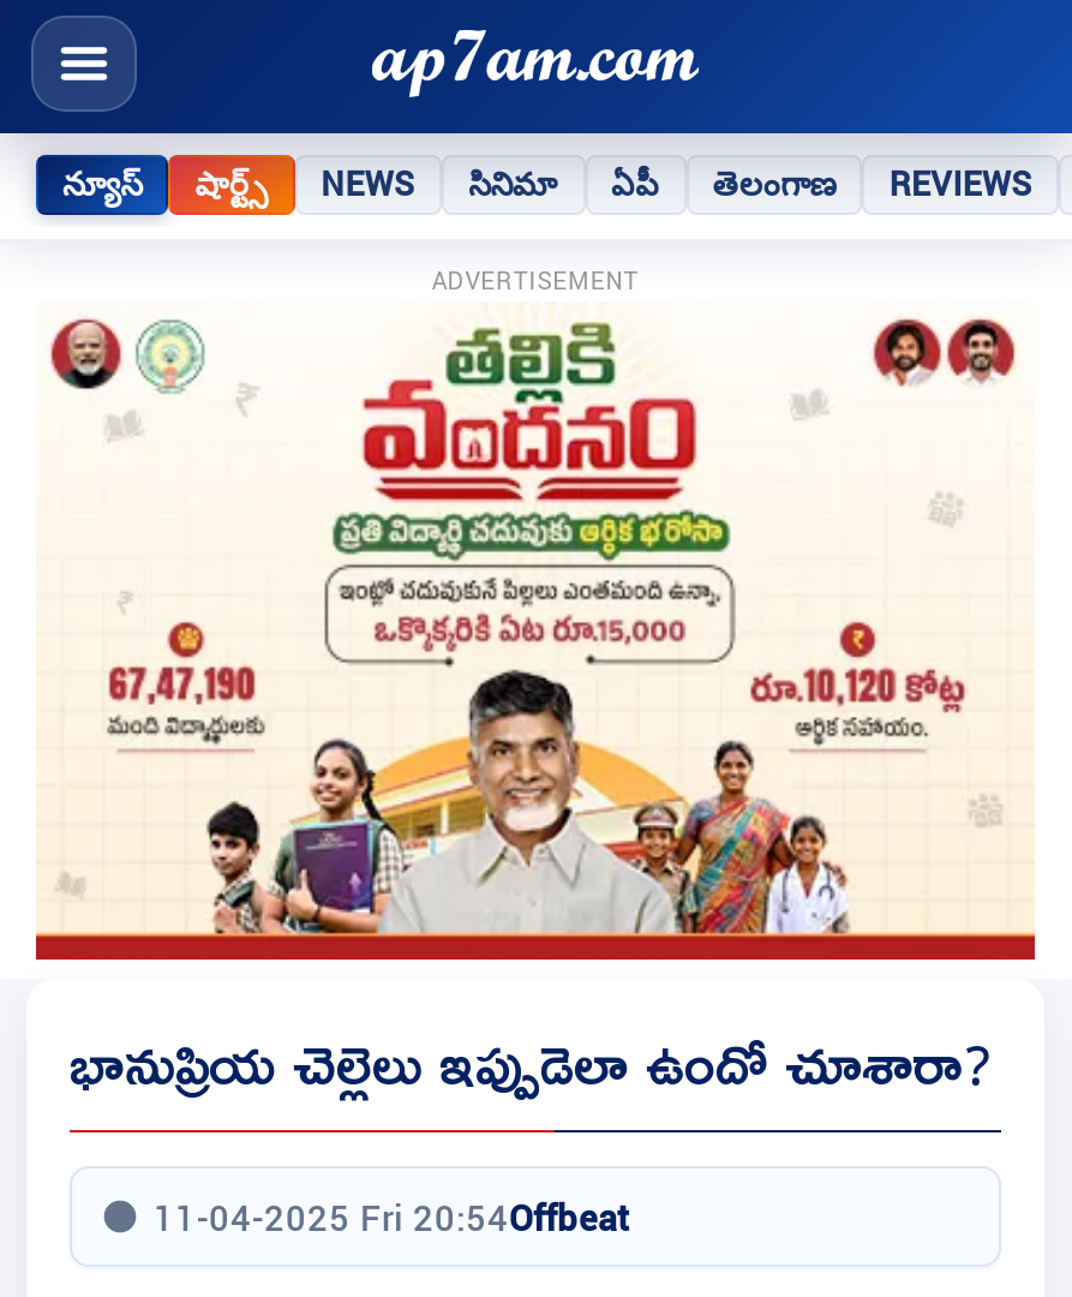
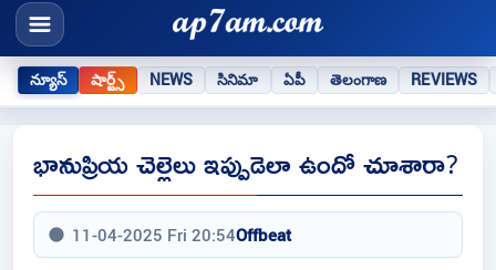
- ADVERTISEMENT

- [image]
